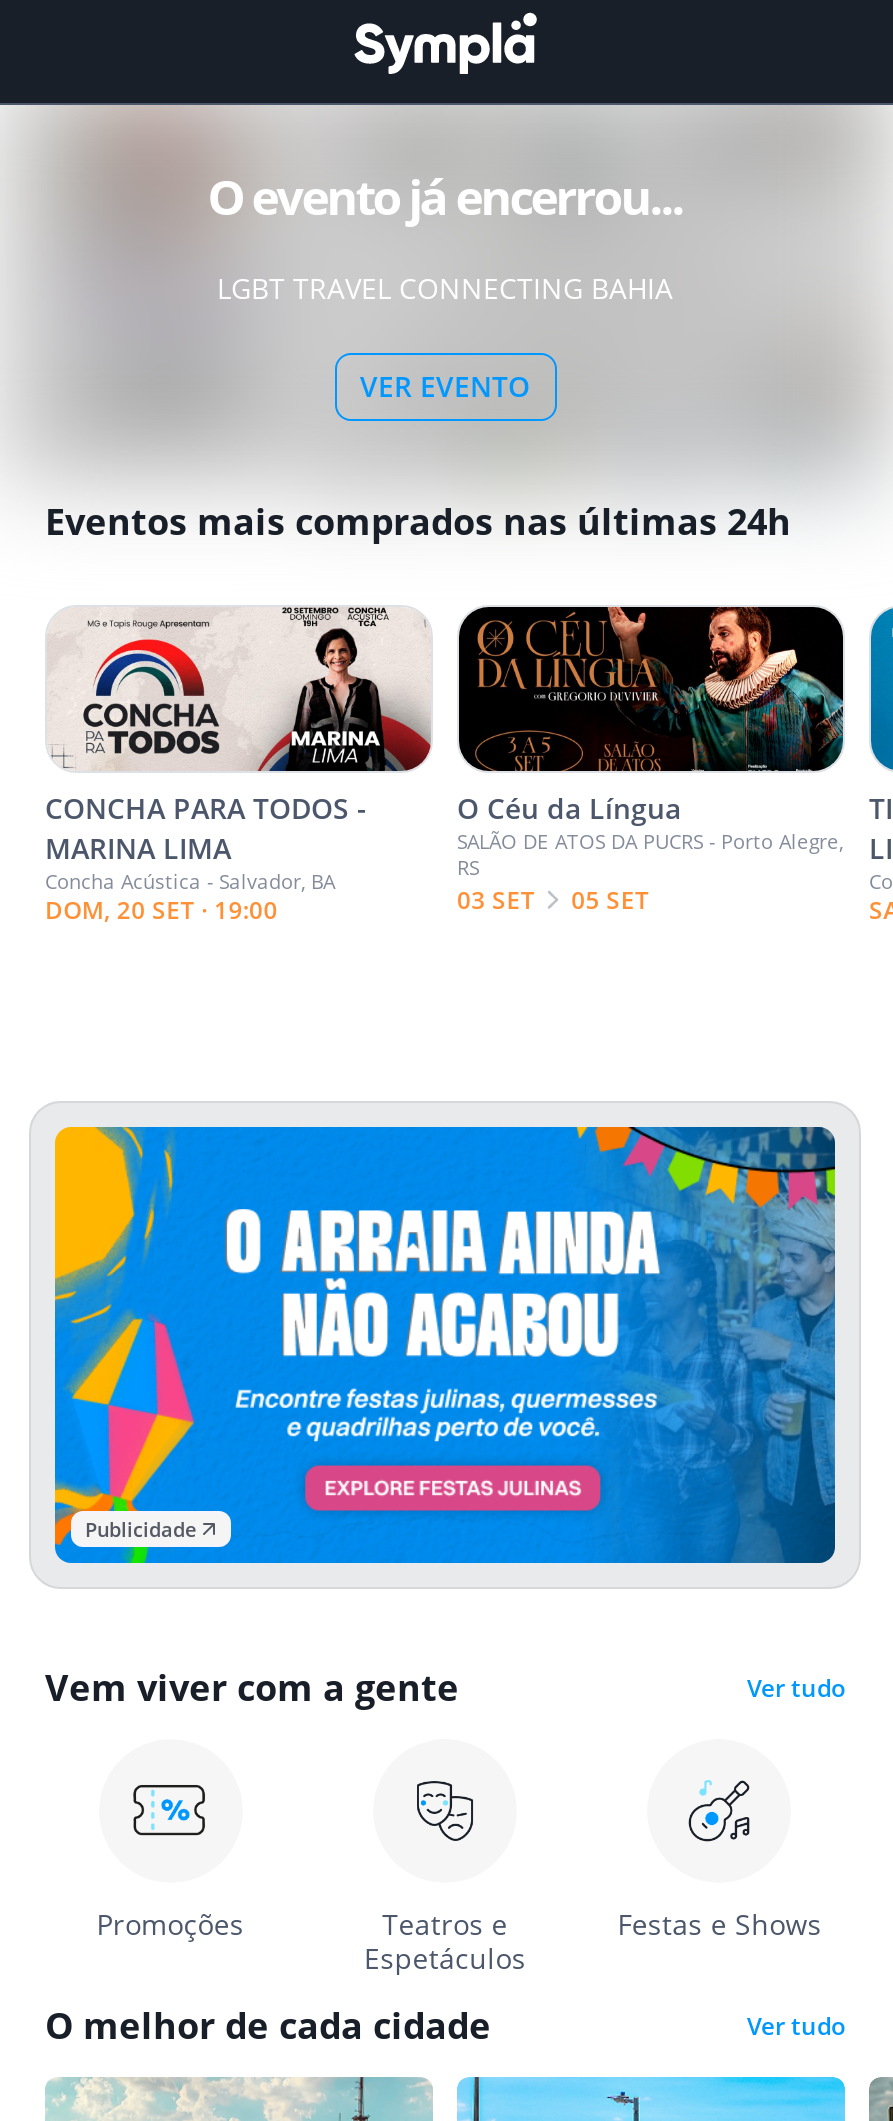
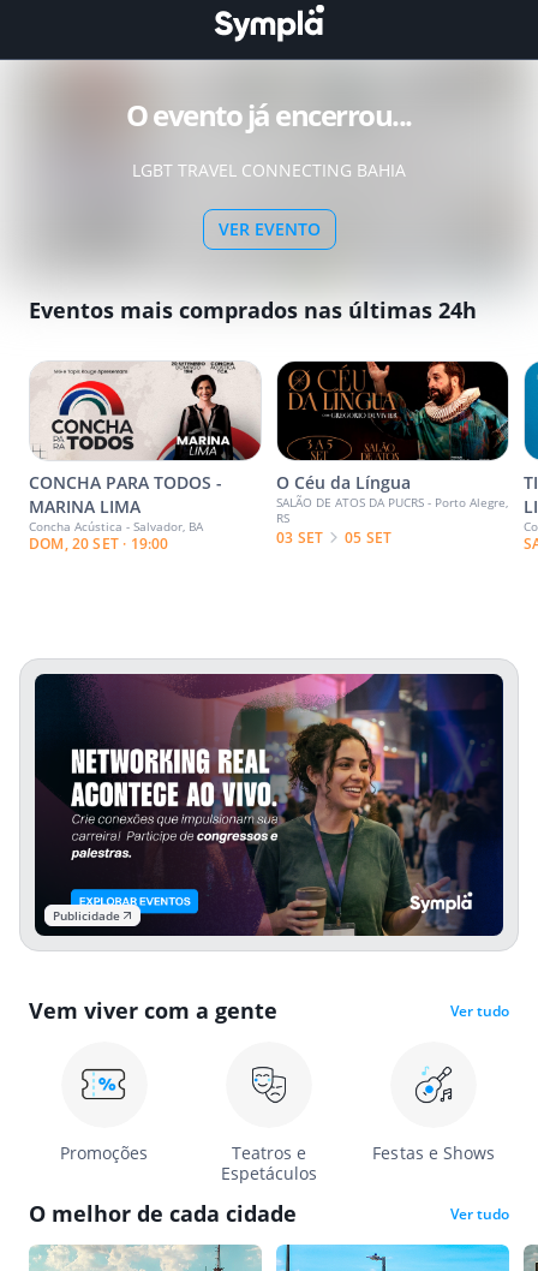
- [image]
+ [image]
